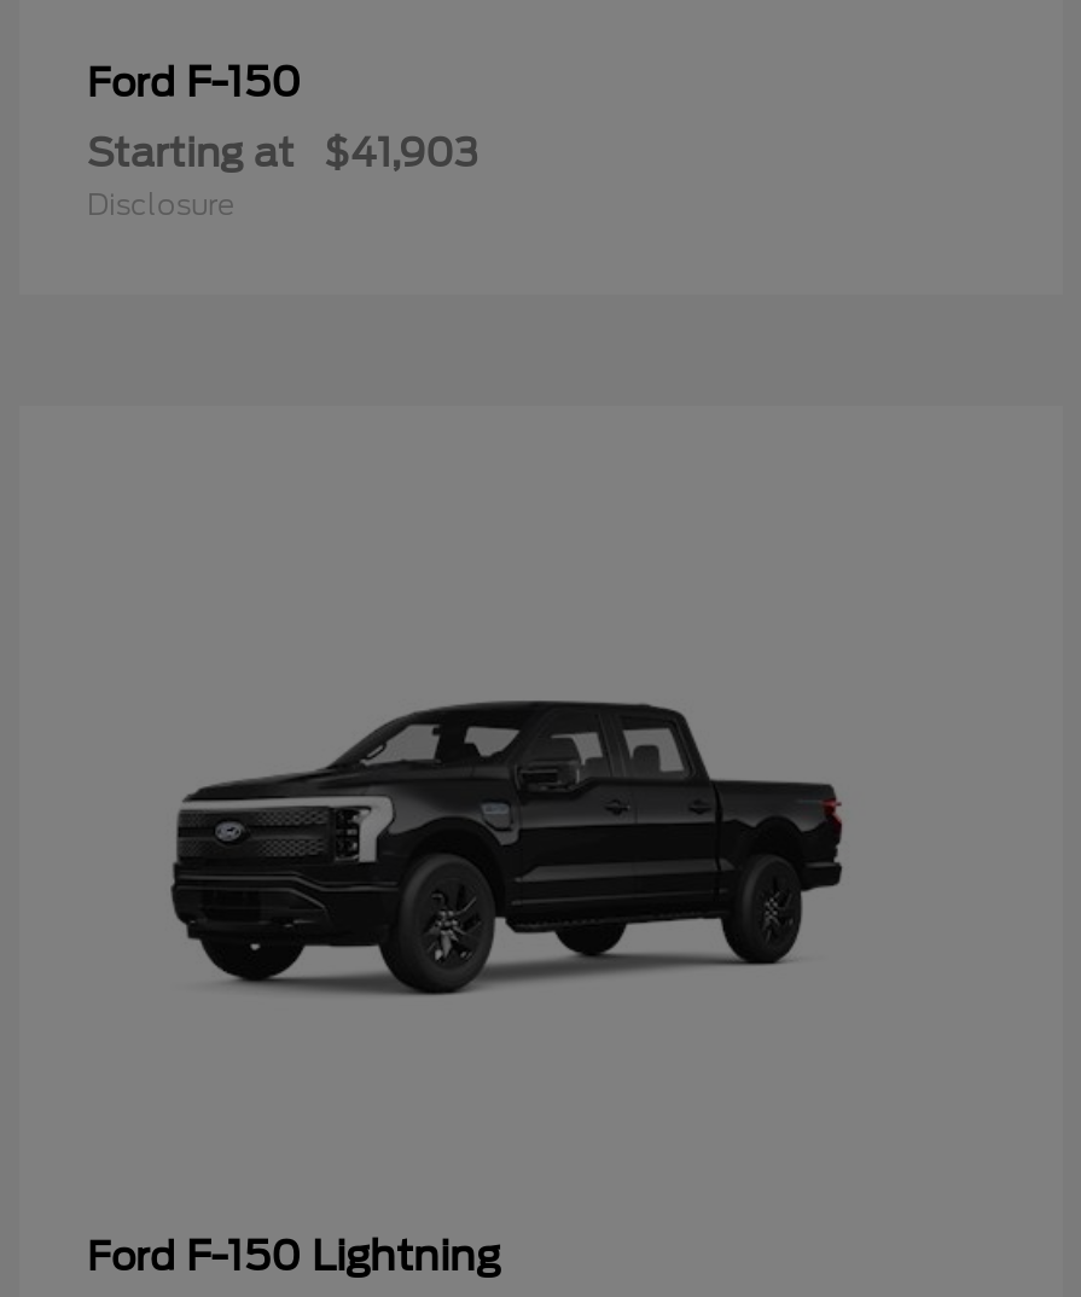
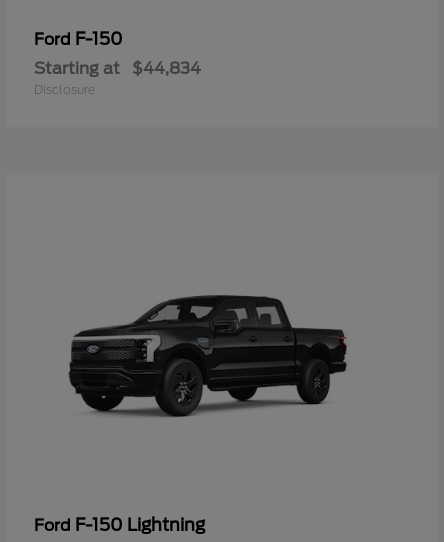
- Starting at $41,903
+ Starting at $44,834
